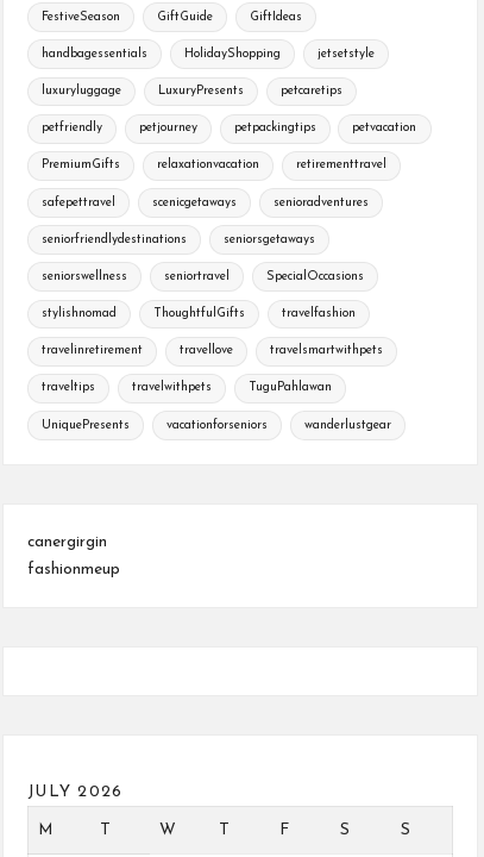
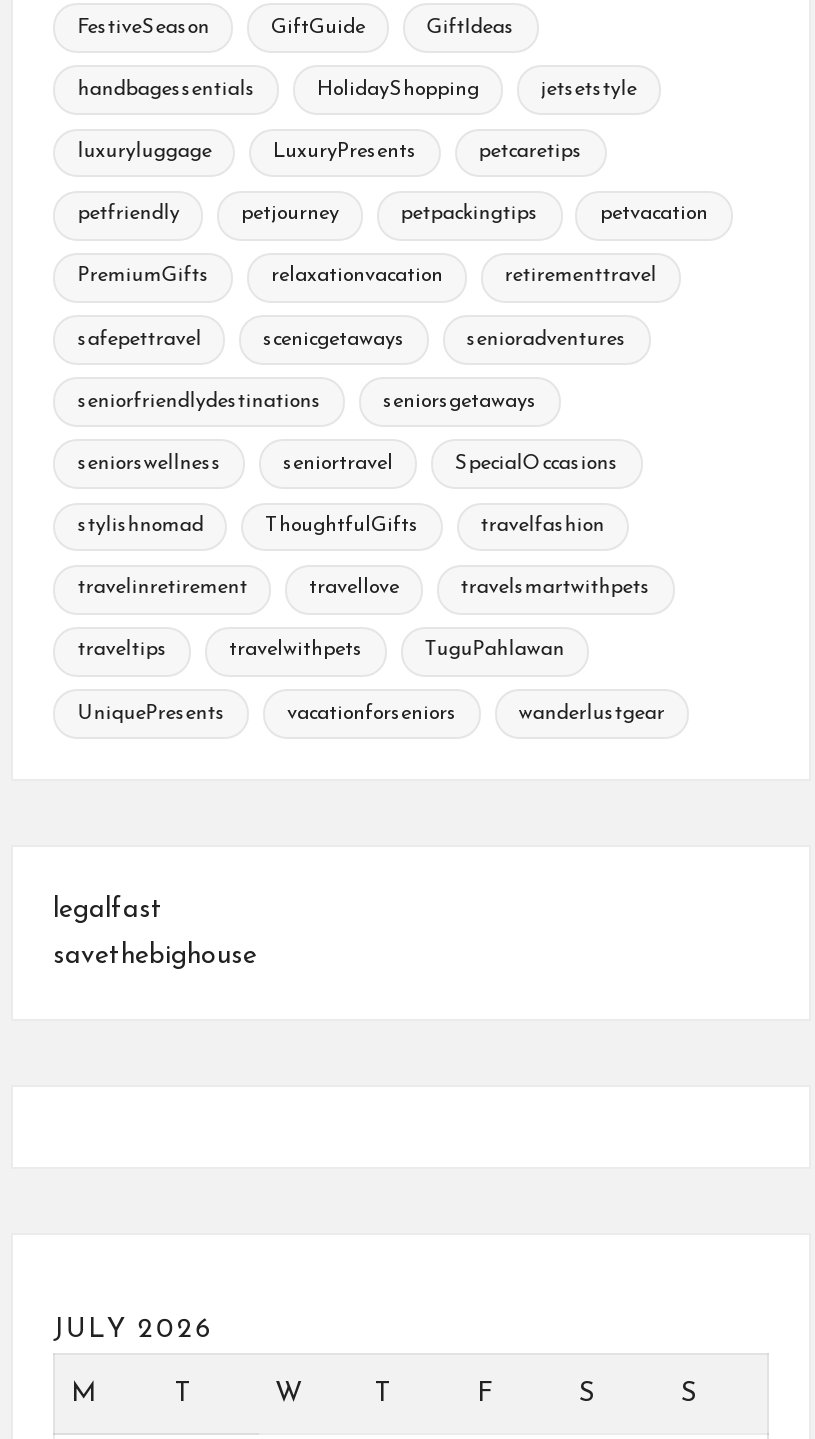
- canergirgin
+ legalfast

- fashionmeup
+ savethebighouse
